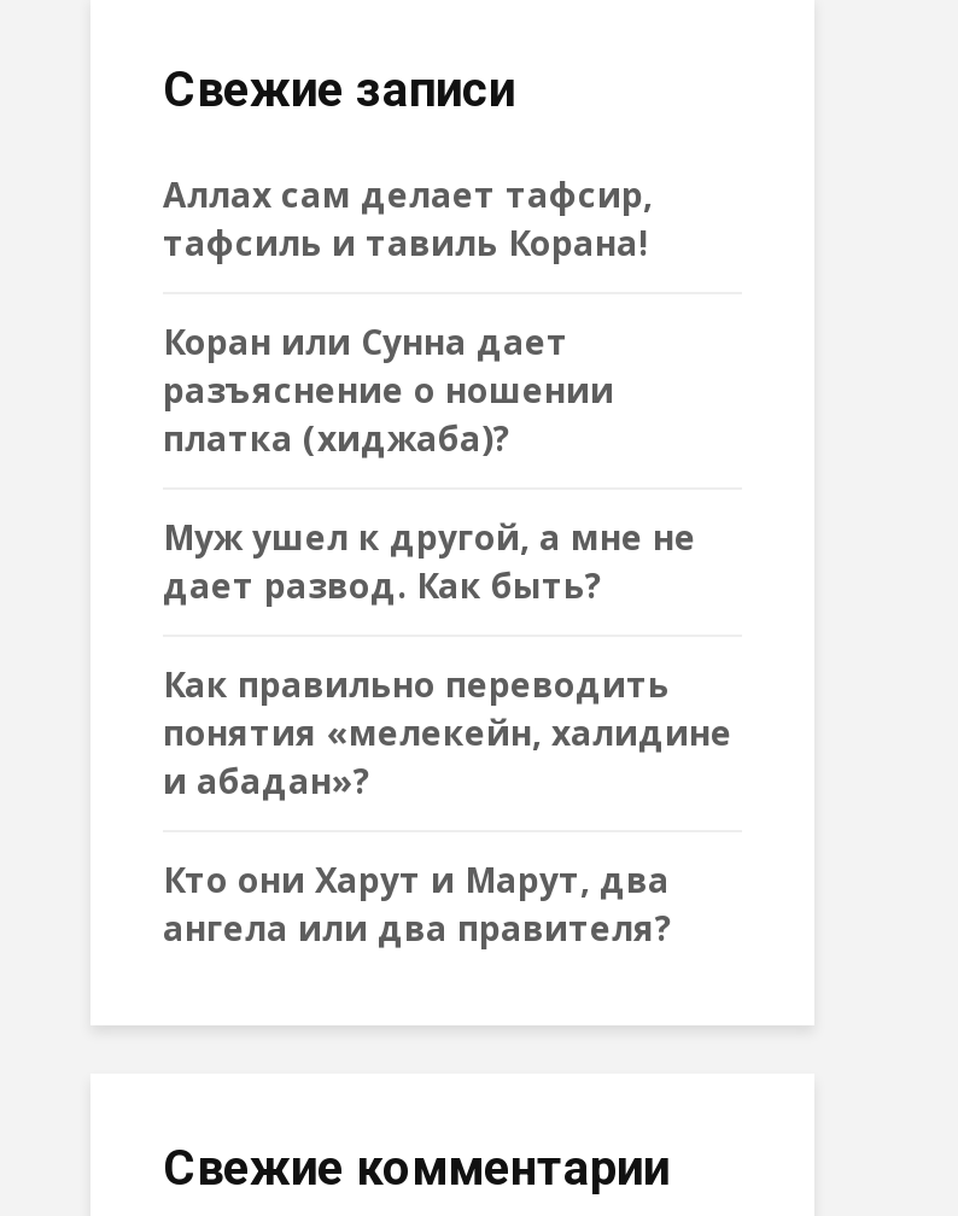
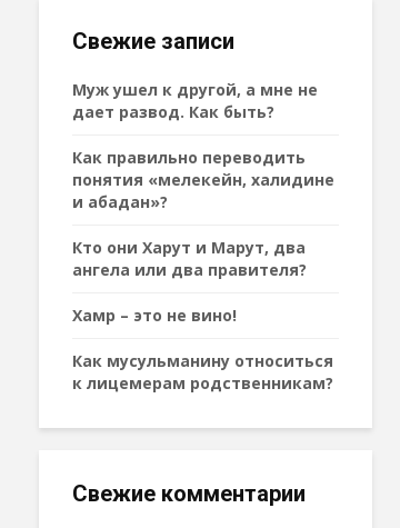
- Аллах сам делает тафсир,
- тафсиль и тавиль Корана!
- Коран или Сунна дает
- разъяснение о ношении
- платка (хиджаба)?

moved up: Муж ушел к другой, а мне не | дает развод. Как быть? | Как правильно переводить | понятия «мелекейн, халидине | и абадан»? | Кто они Харут и Марут, два | ангела или два правителя?

+ Хамр – это не вино!
+ Как мусульманину относиться
+ к лицемерам родственникам?
